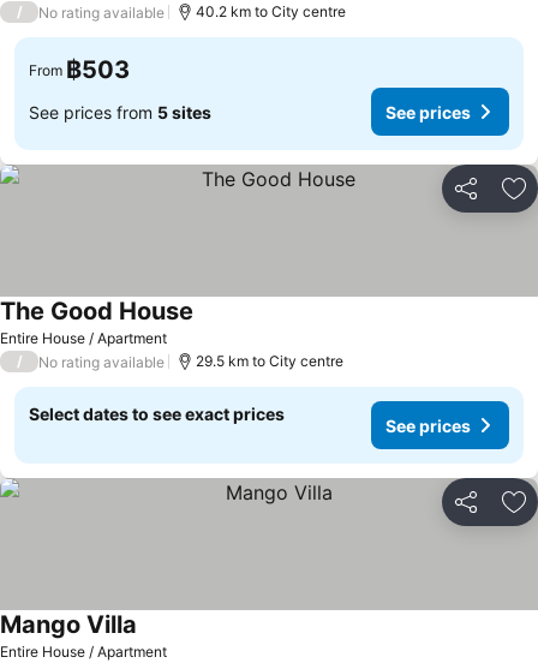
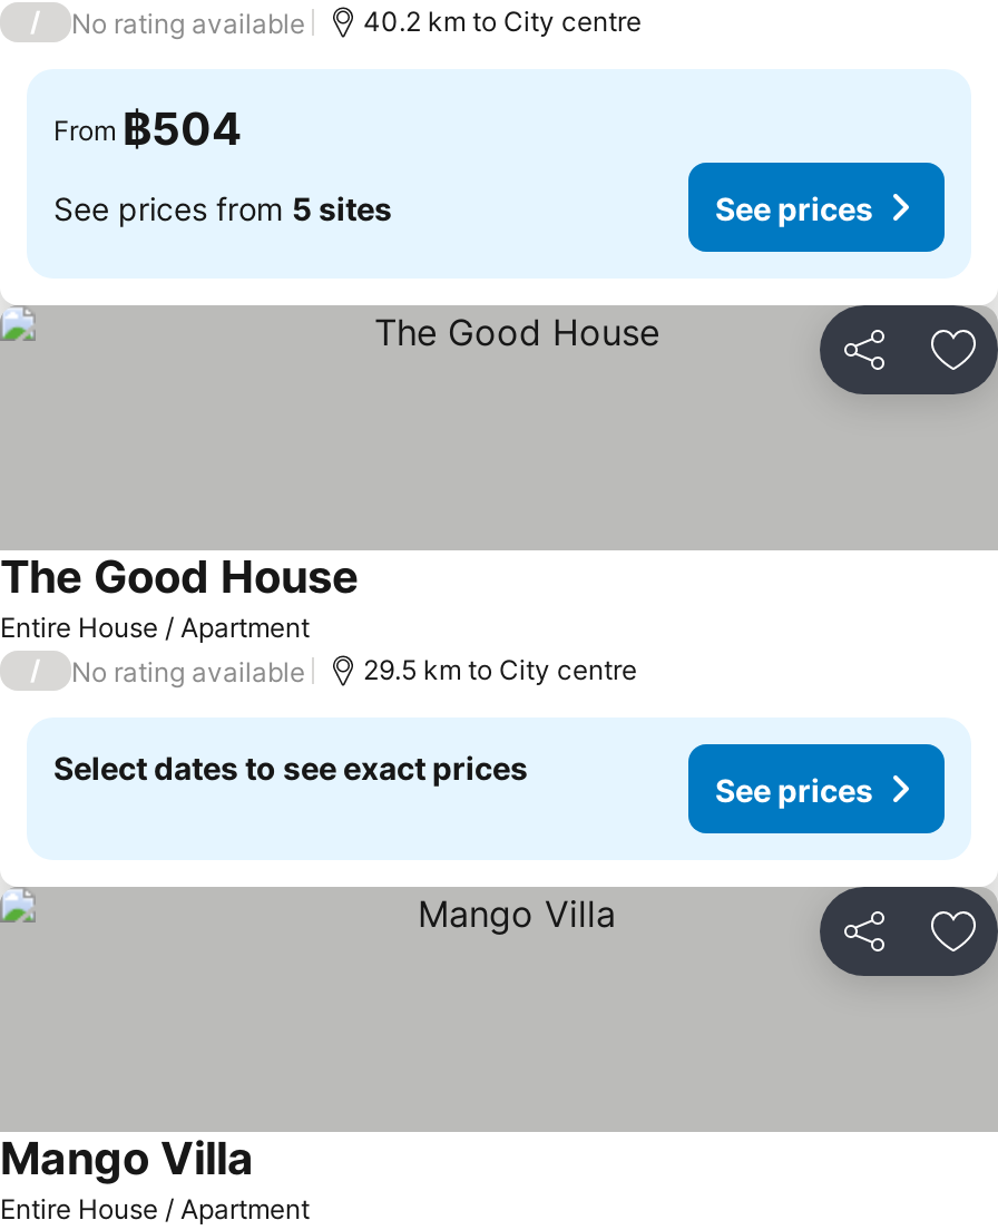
- From ฿503
+ From ฿504
